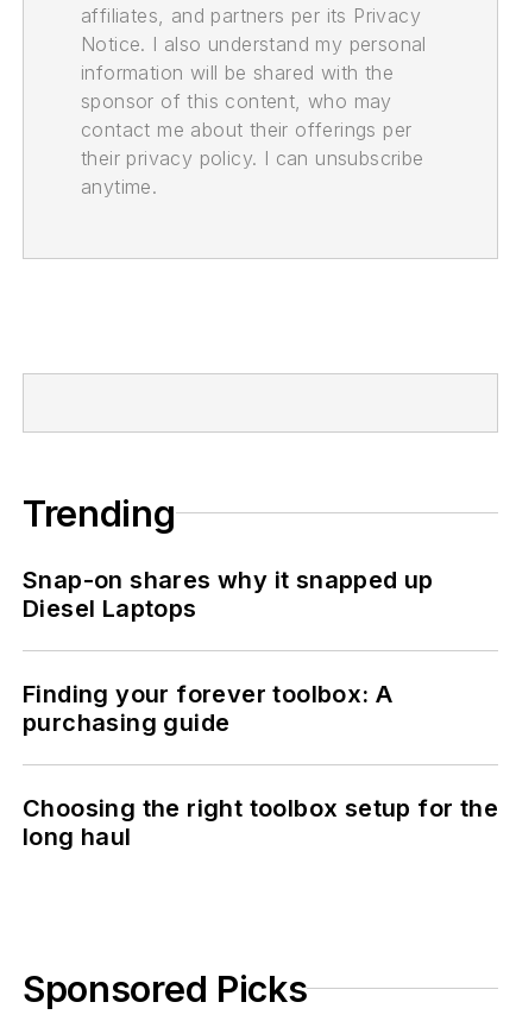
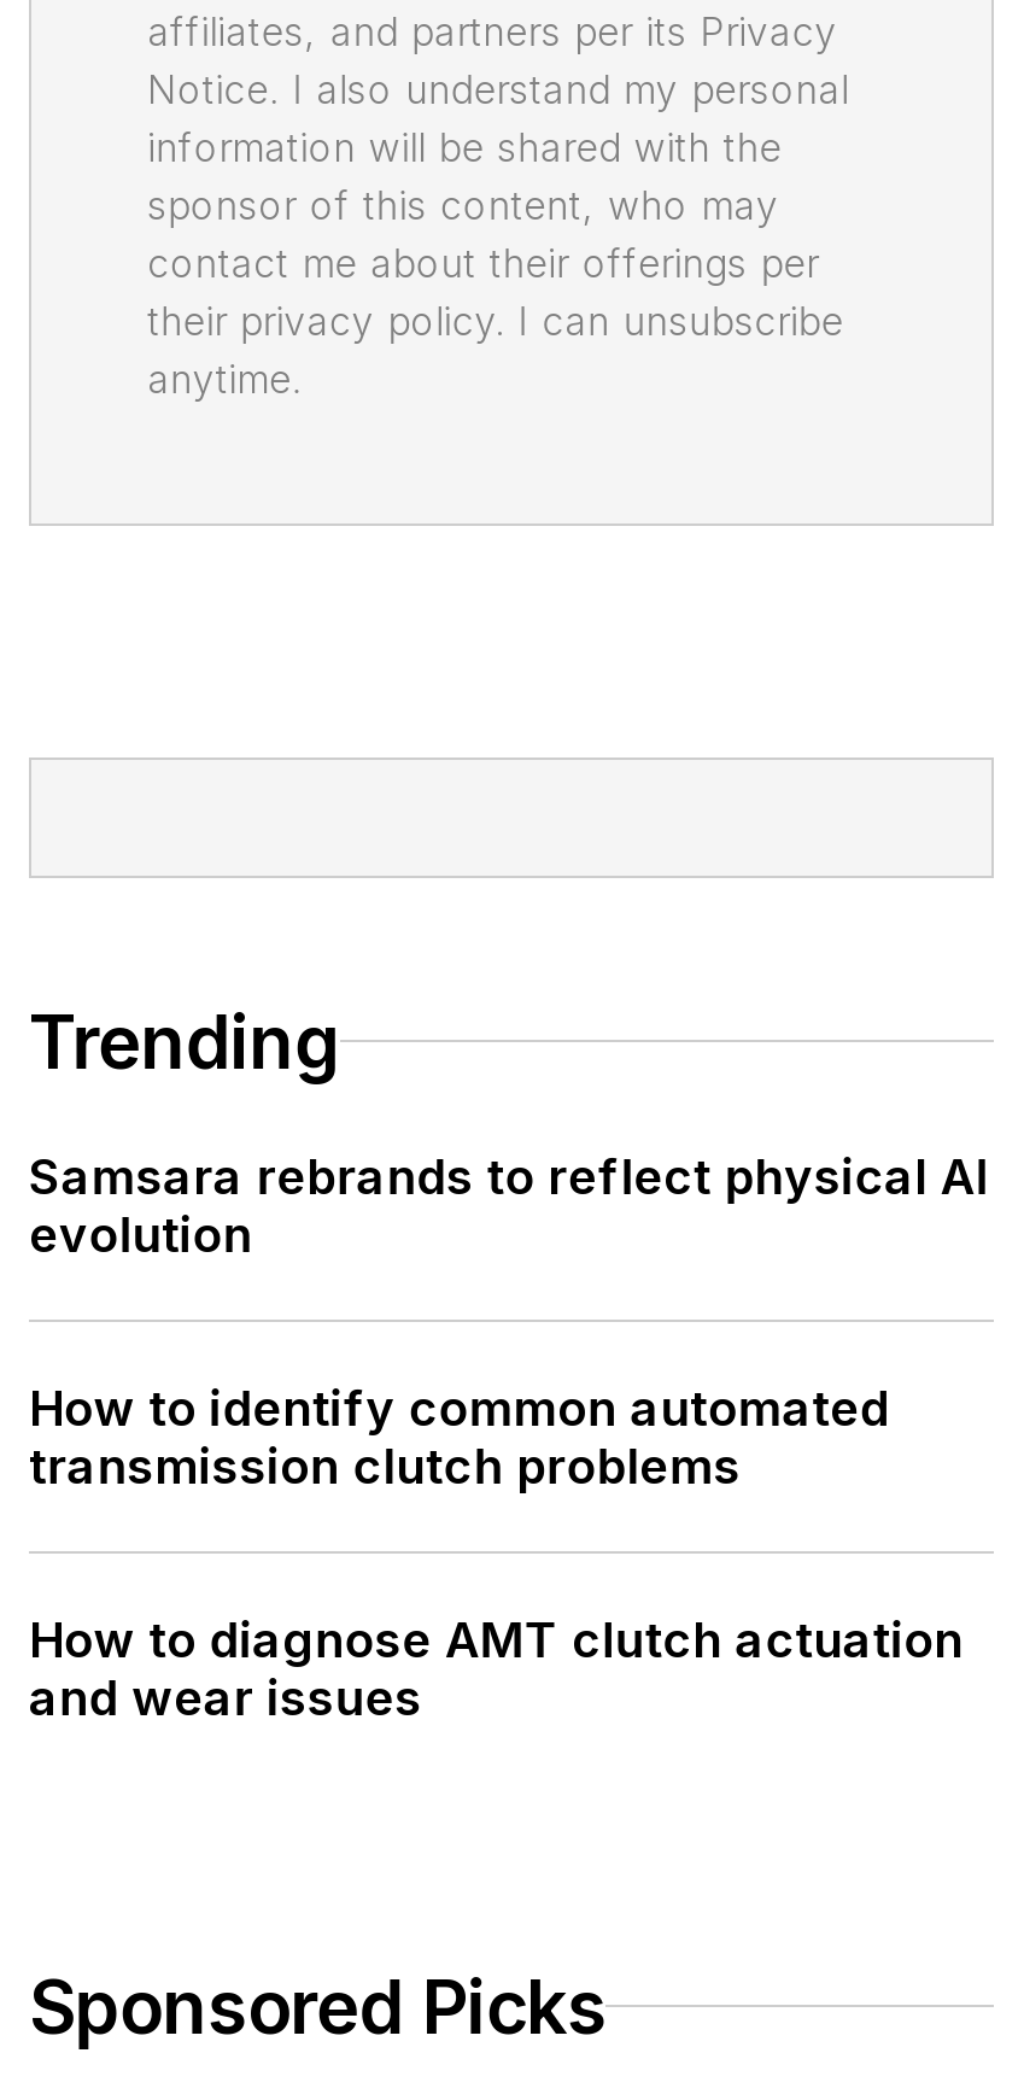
- Snap-on shares why it snapped up
- Diesel Laptops
+ Samsara rebrands to reflect physical AI
+ evolution

- Finding your forever toolbox: A
- purchasing guide
+ How to identify common automated
+ transmission clutch problems

- Choosing the right toolbox setup for the
- long haul
+ How to diagnose AMT clutch actuation
+ and wear issues
